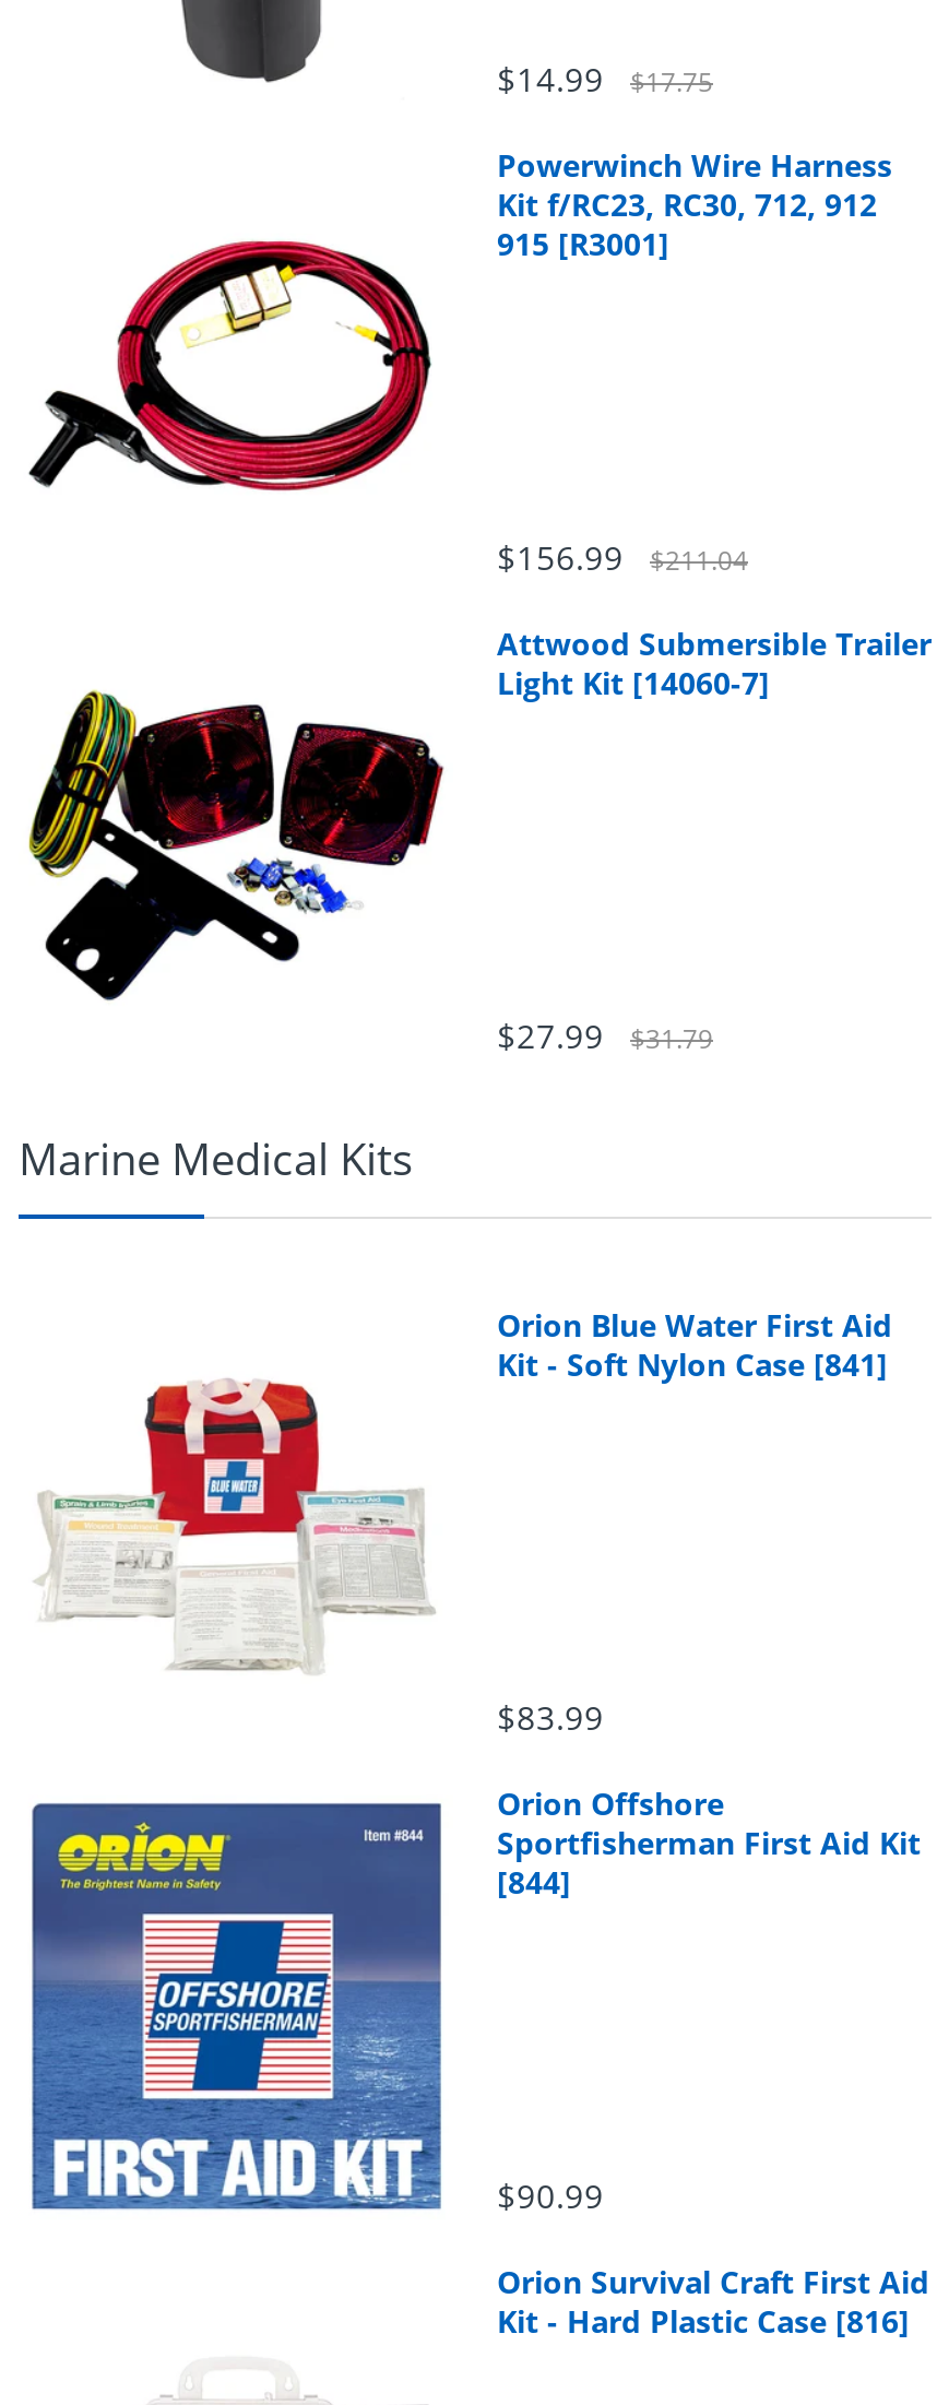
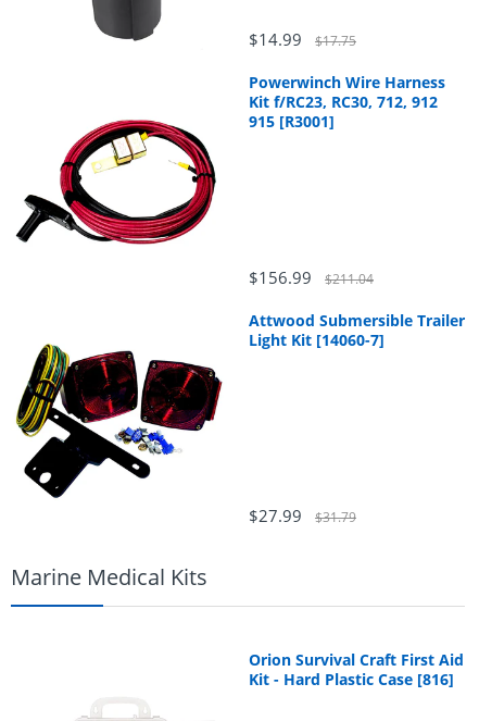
- [image]
- Orion Blue Water First Aid
- Kit - Soft Nylon Case [841]

- [image]
- $83.99
- Orion Offshore
- Sportfisherman First Aid Kit
- [844]

- $90.99
